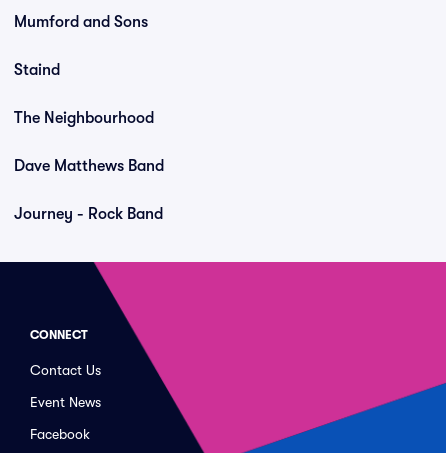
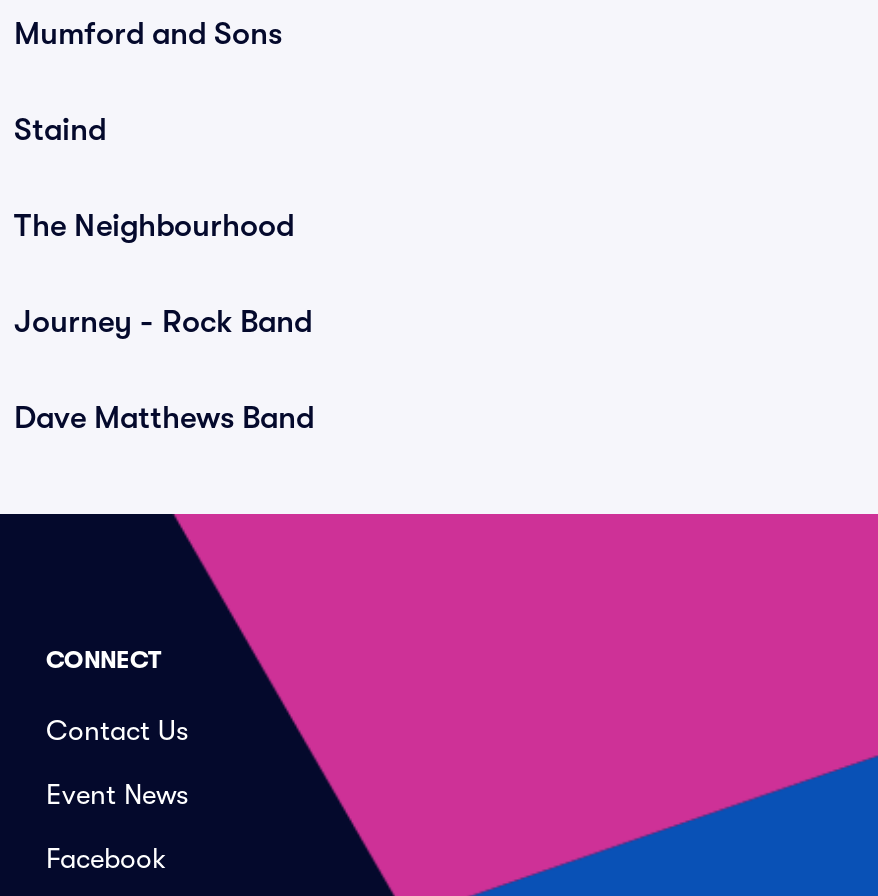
moved down: Dave Matthews Band

moved up: Journey - Rock Band
